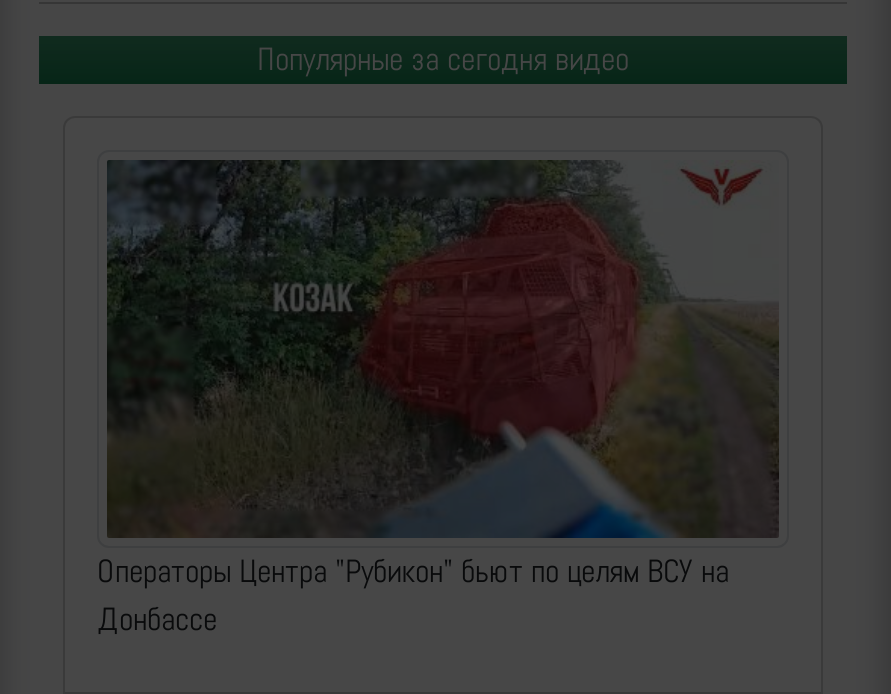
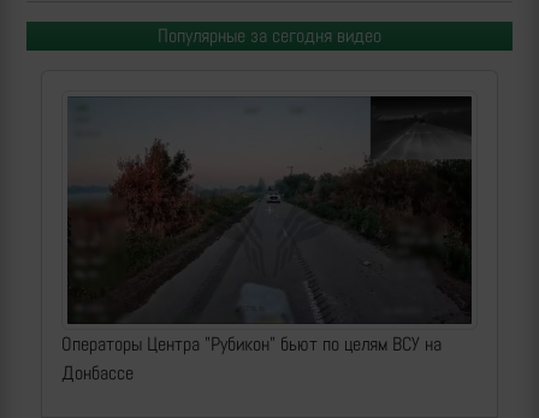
- [image]
+ [image]
